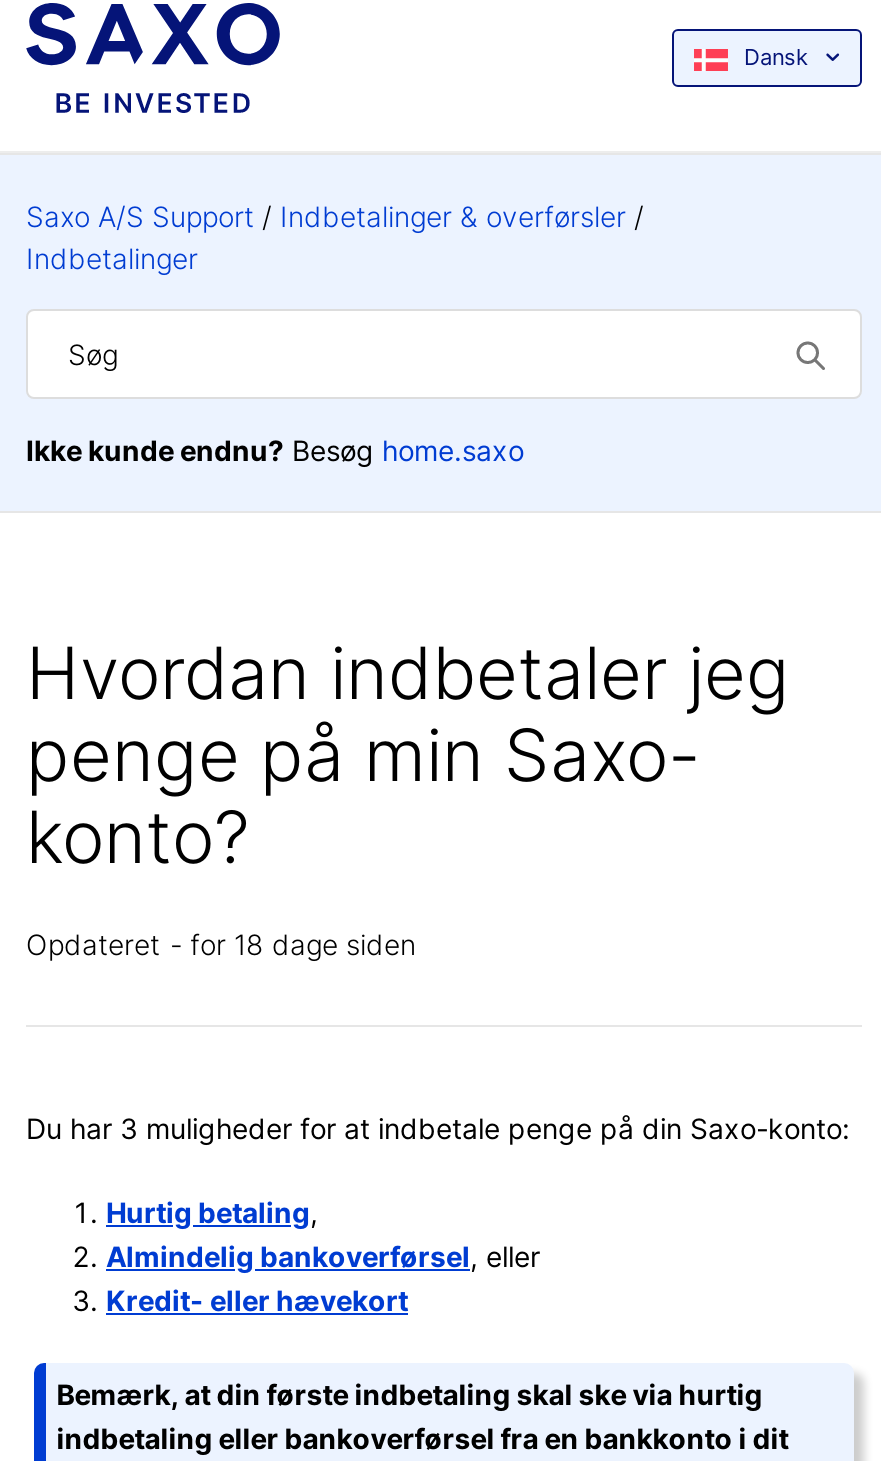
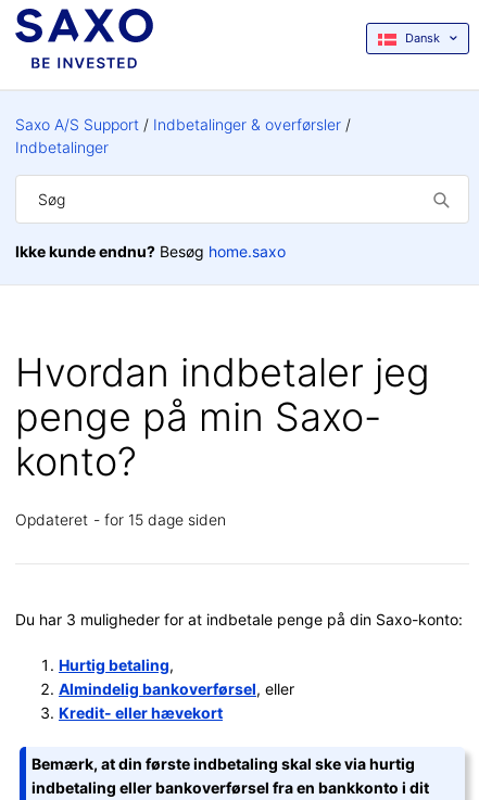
- for 18 dage siden
+ for 15 dage siden
